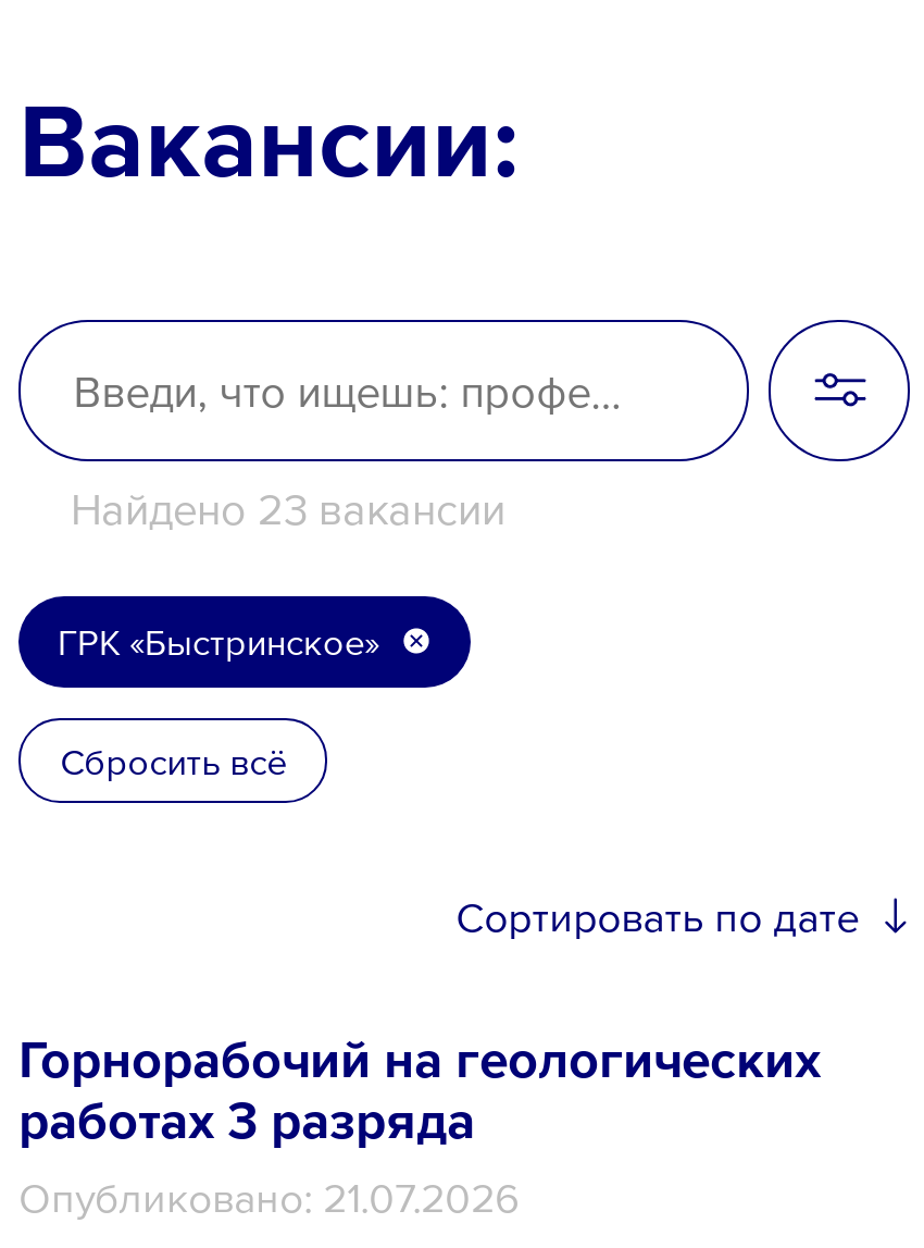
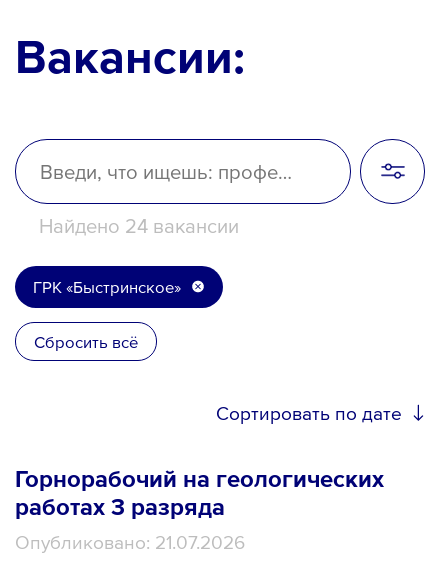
- Найдено 23 вакансии
+ Найдено 24 вакансии
